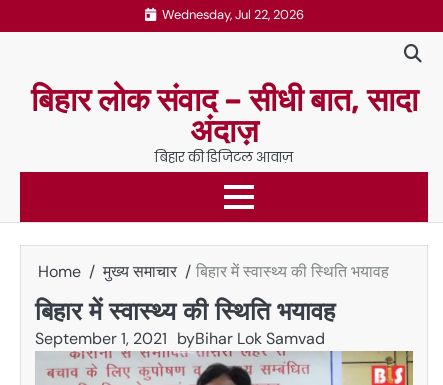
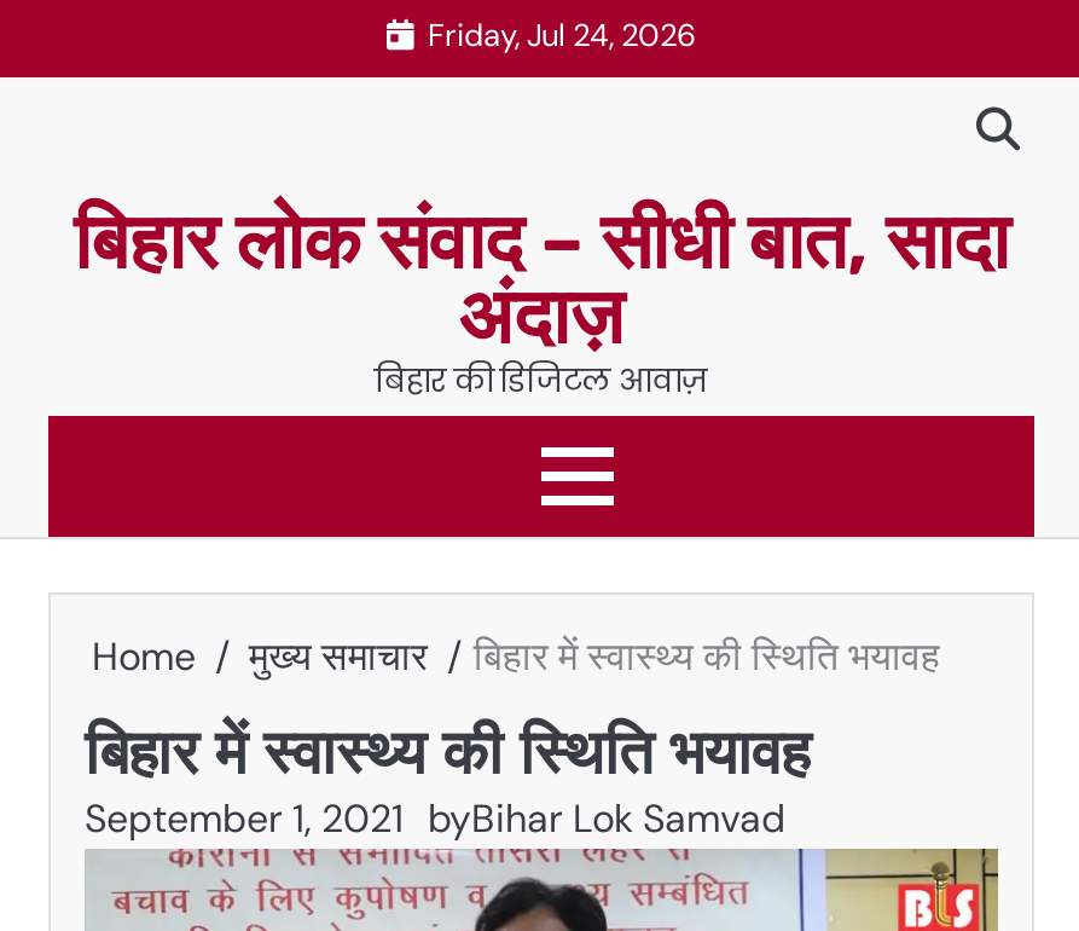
- Wednesday, Jul 22, 2026
+ Friday, Jul 24, 2026
